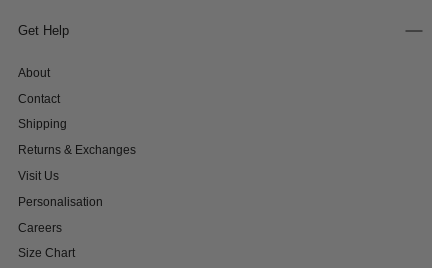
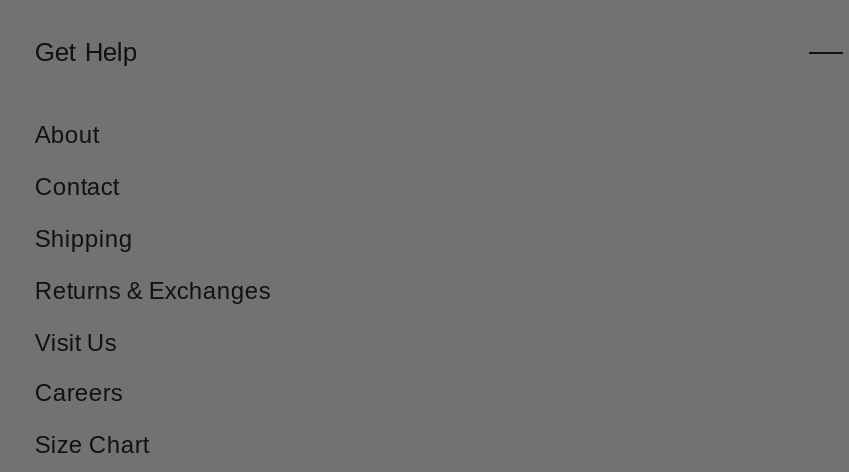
- Personalisation
